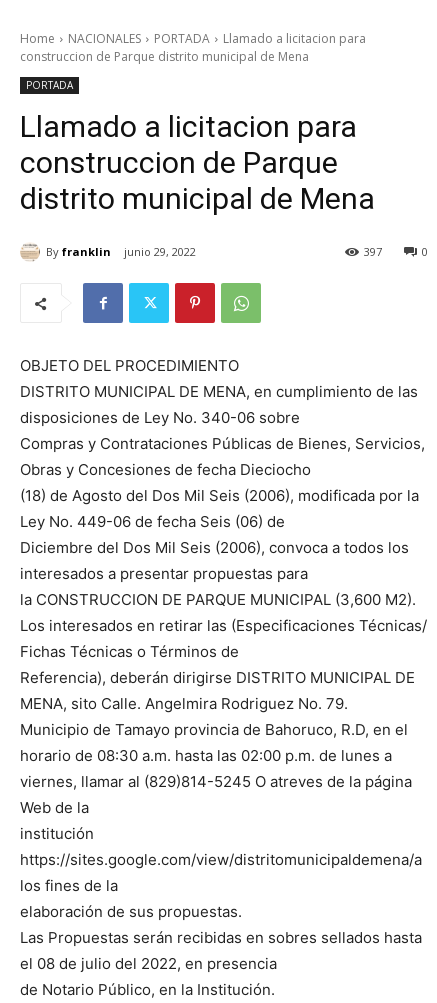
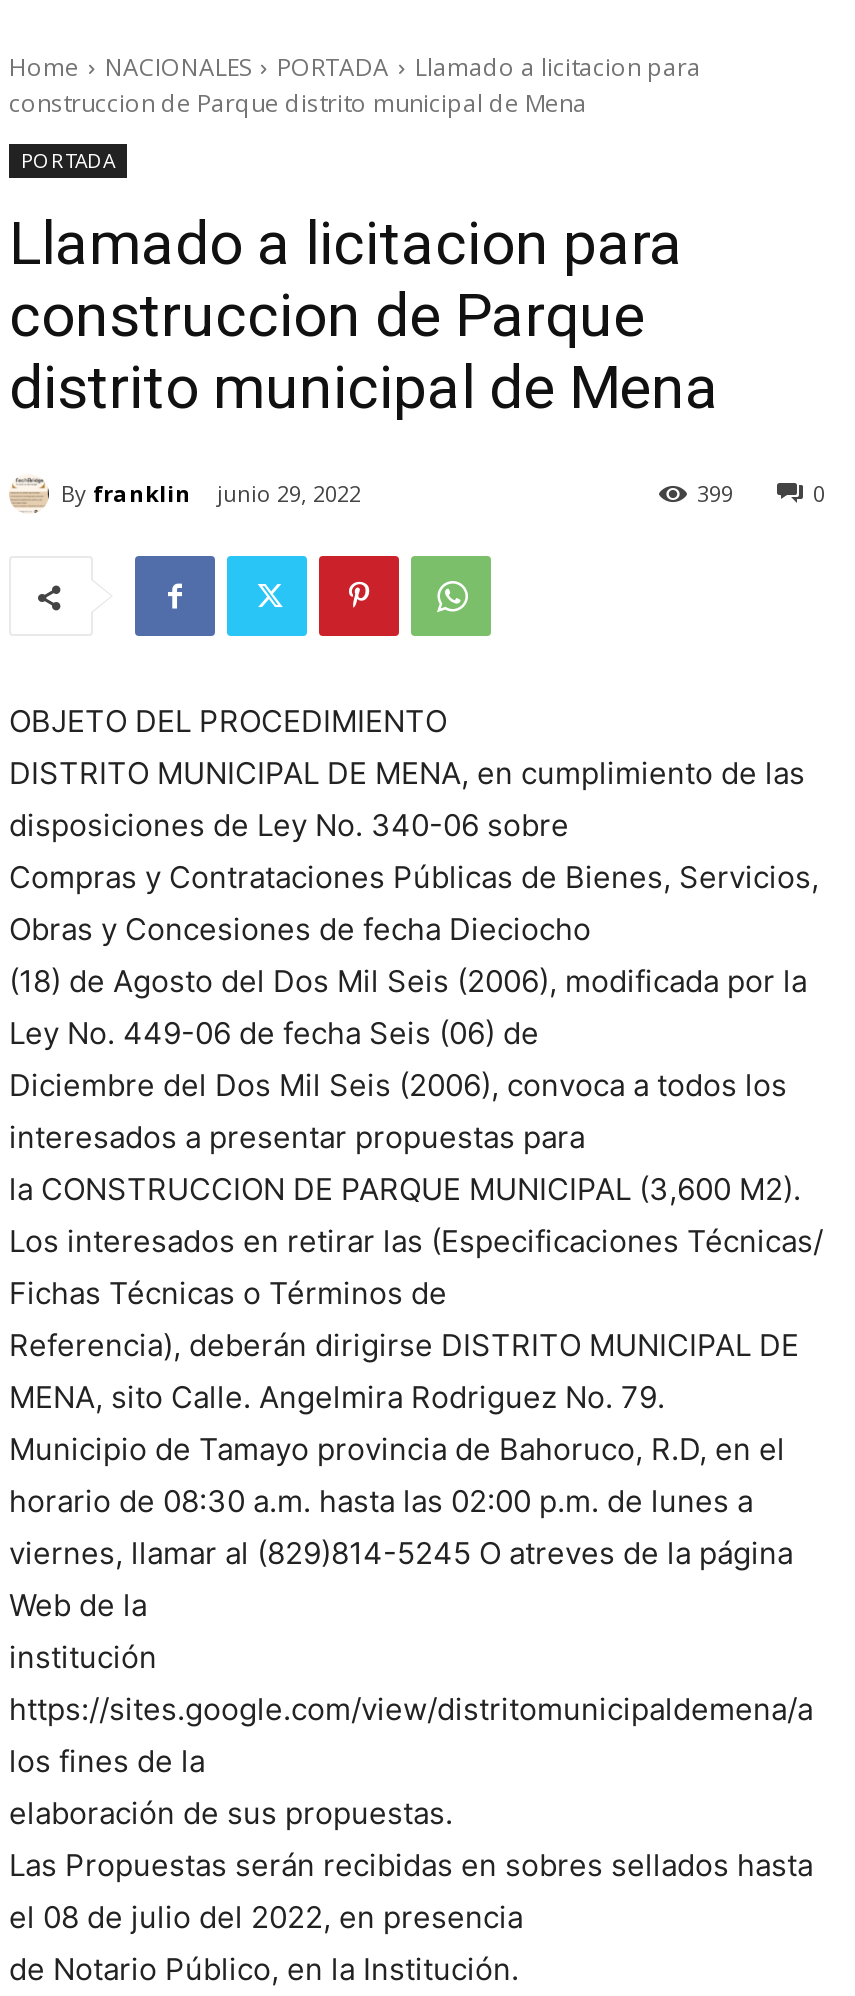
- 397
+ 399
